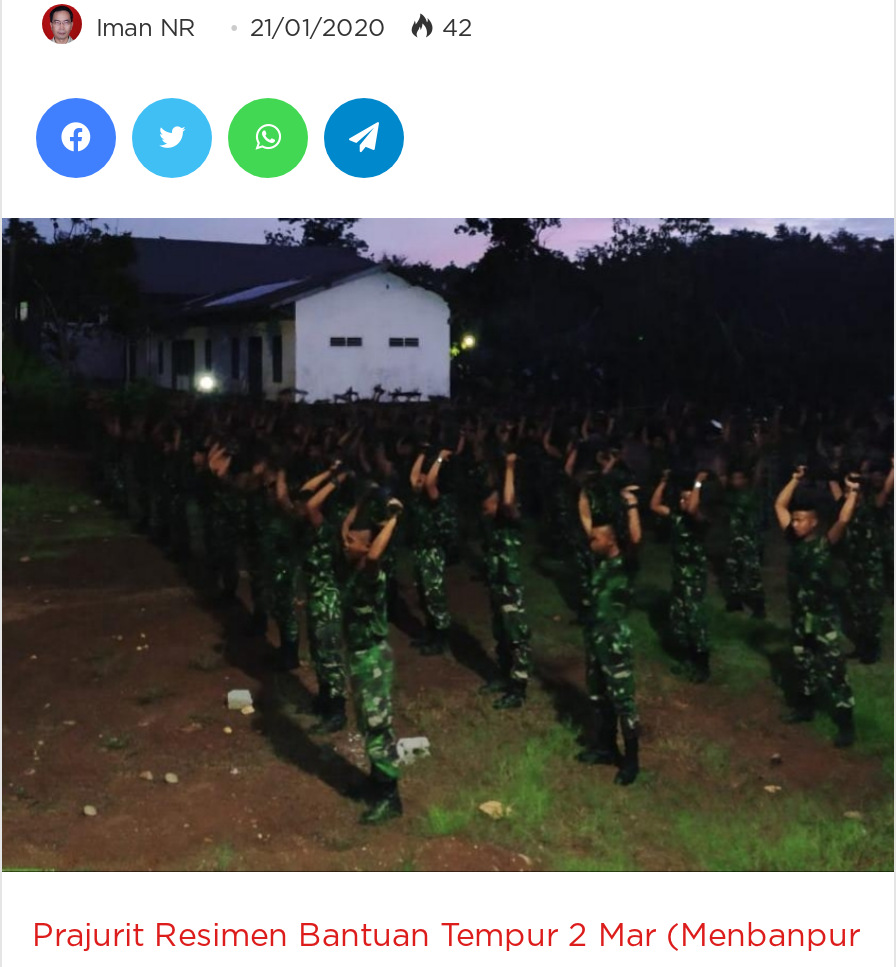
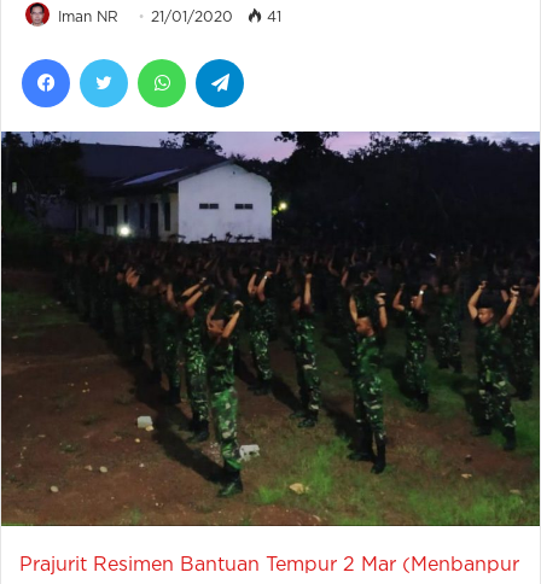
- 42
+ 41
